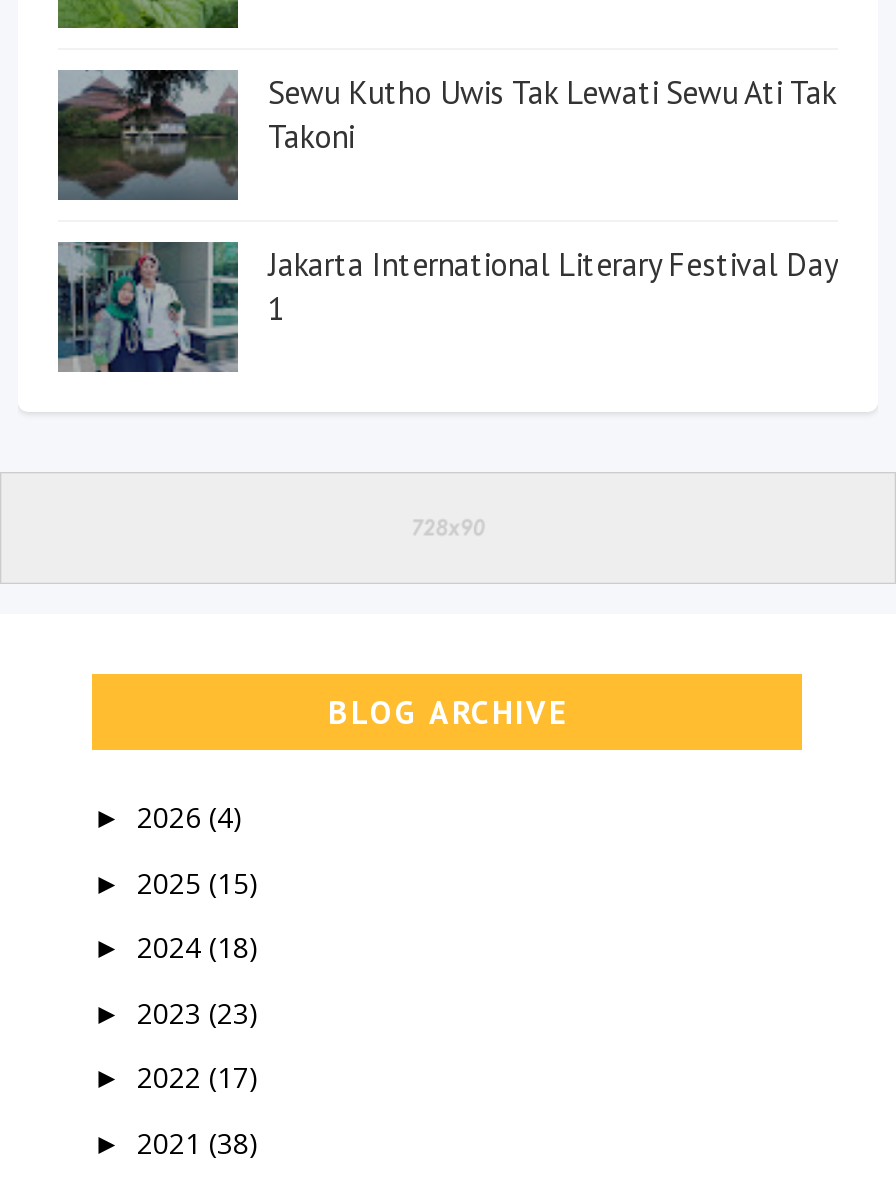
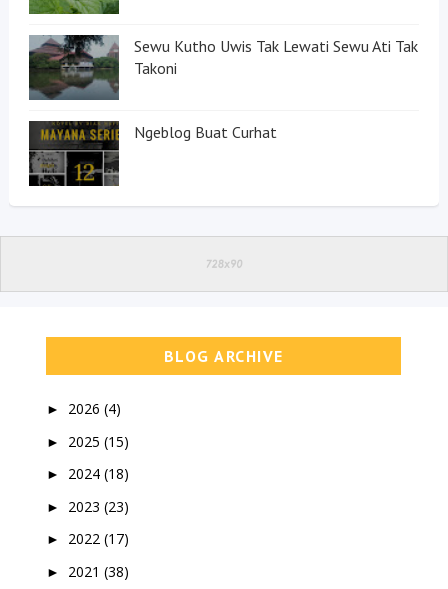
- [image]
- Jakarta International Literary Festival Day
- 1
+ [image]
+ Ngeblog Buat Curhat
